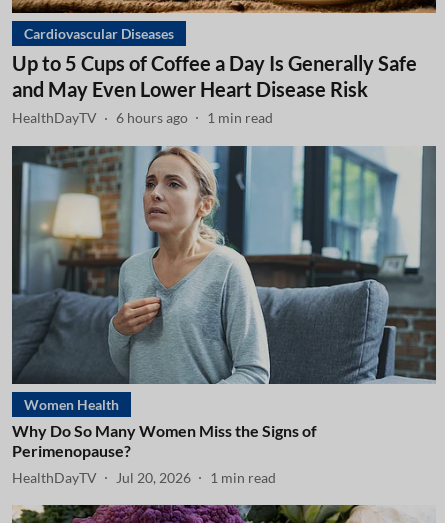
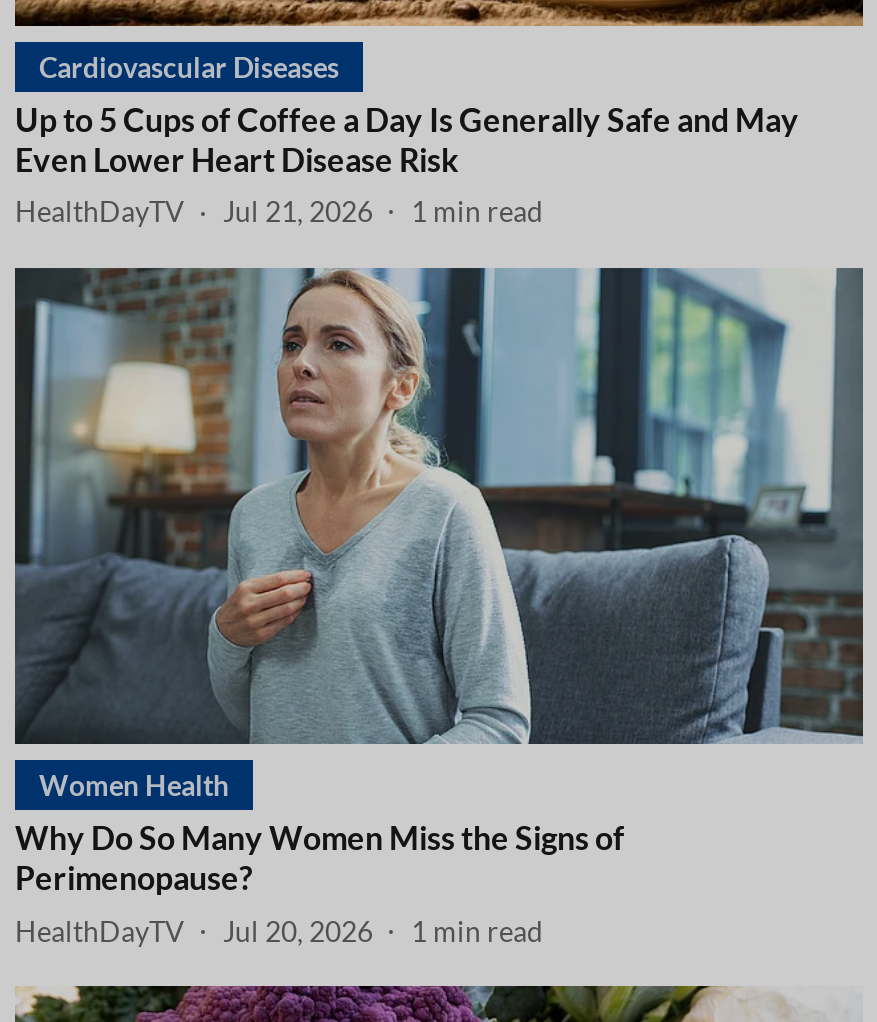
- HealthDayTV 6 hours ago 1 min read
+ HealthDayTV Jul 21, 2026 1 min read
